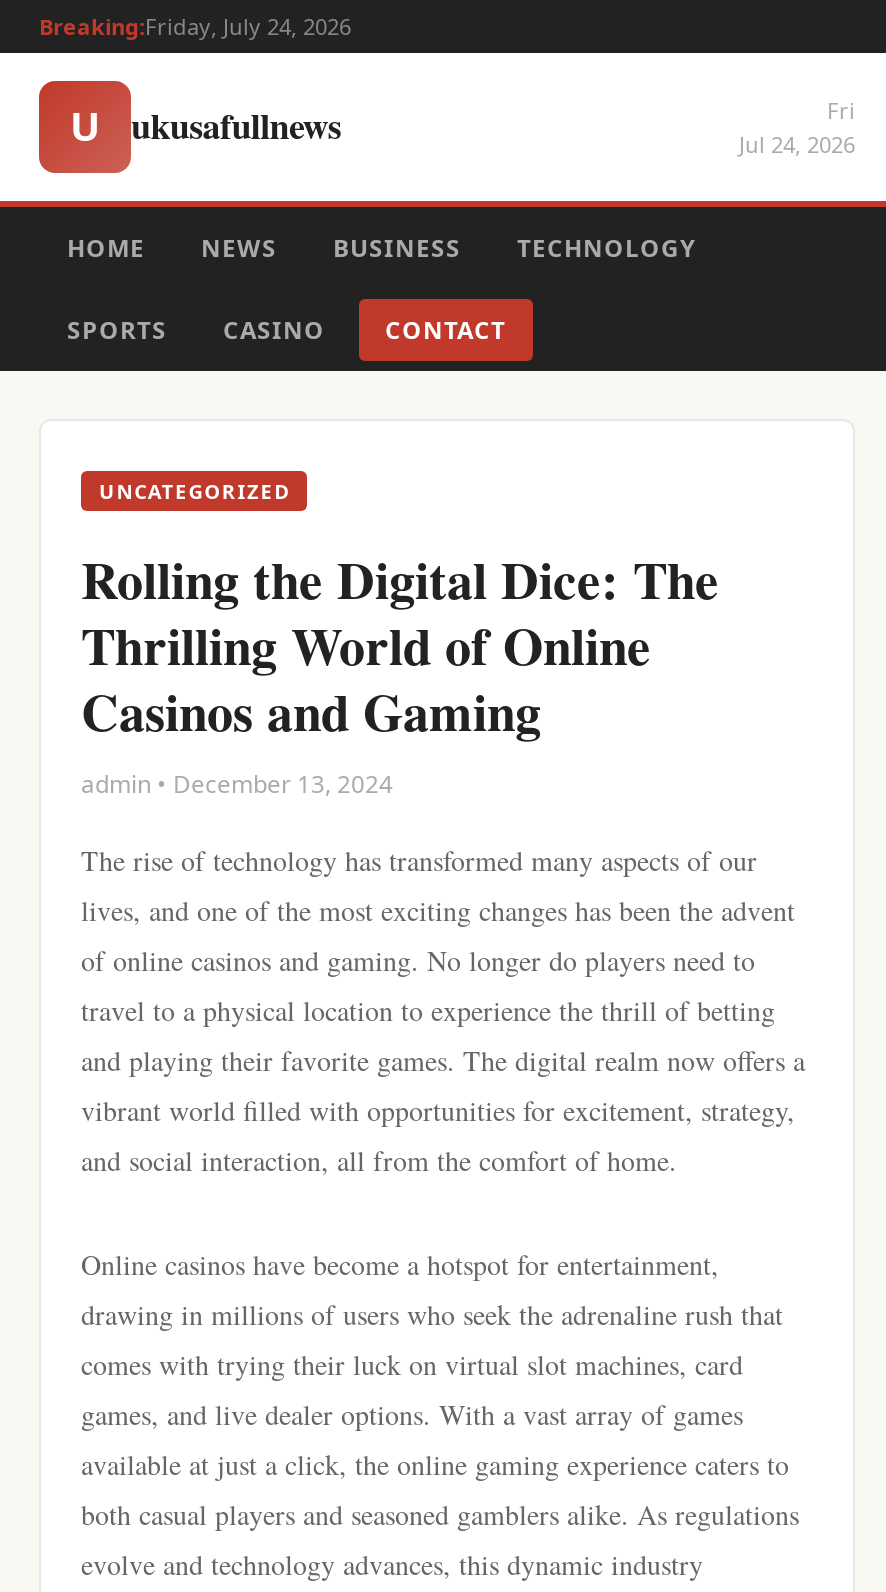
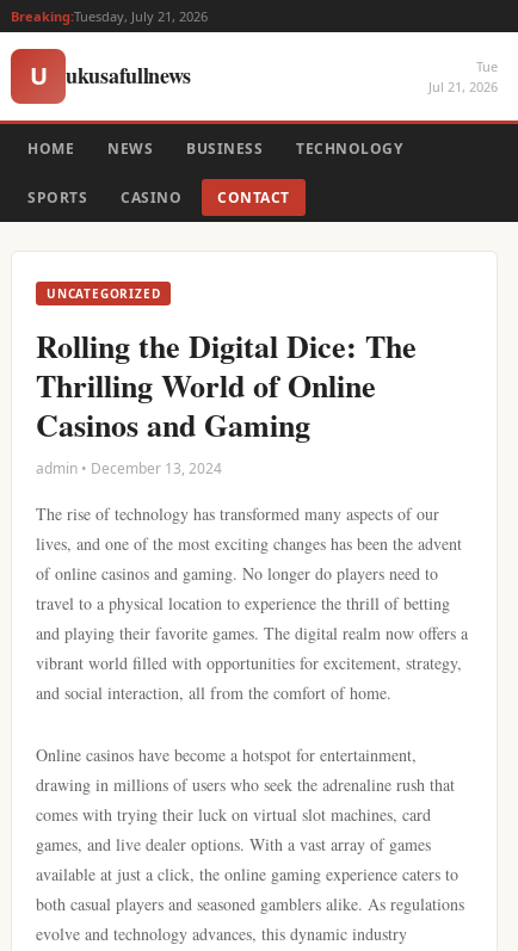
- Breaking:Friday, July 24, 2026
+ Breaking:Tuesday, July 21, 2026

- Fri
- Jul 24, 2026
+ Tue
+ Jul 21, 2026
